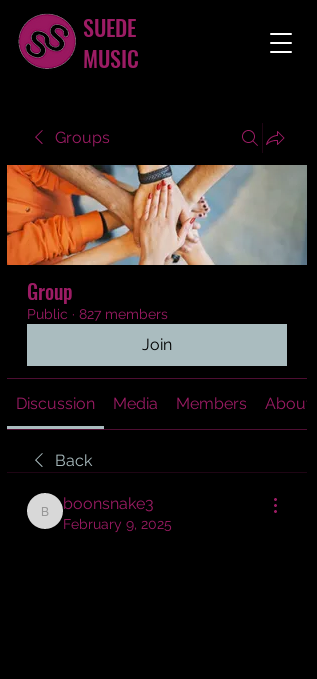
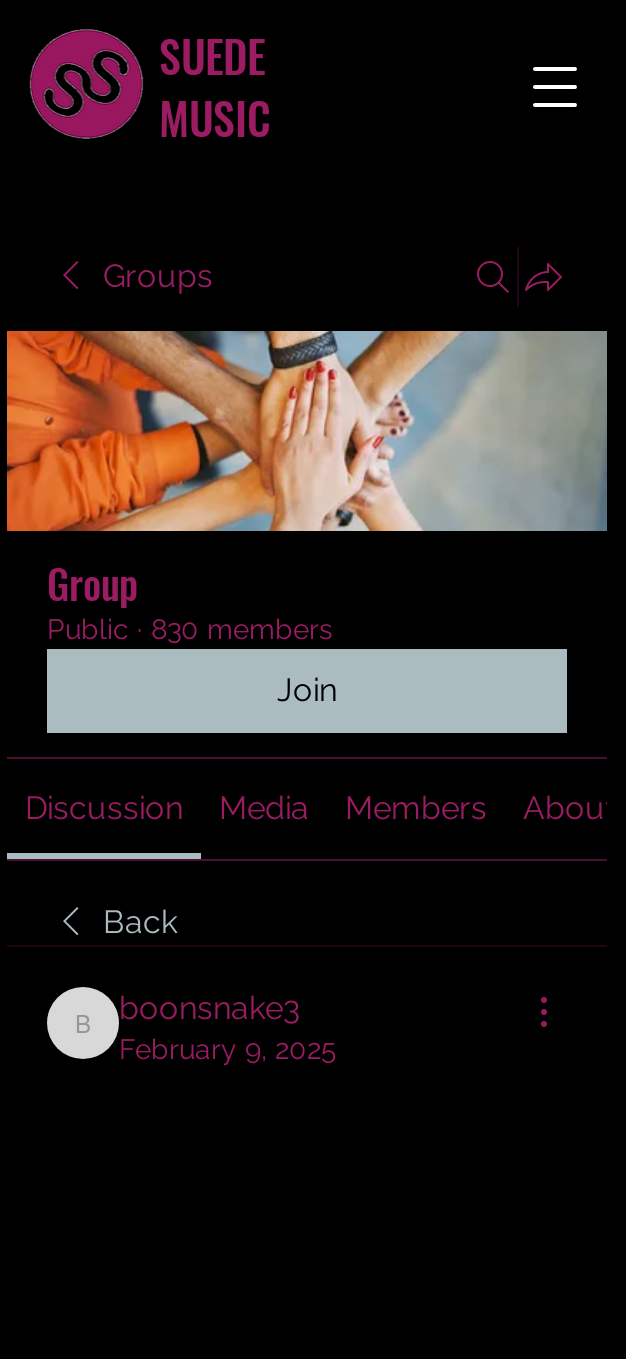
- Public · 827 members
+ Public · 830 members
